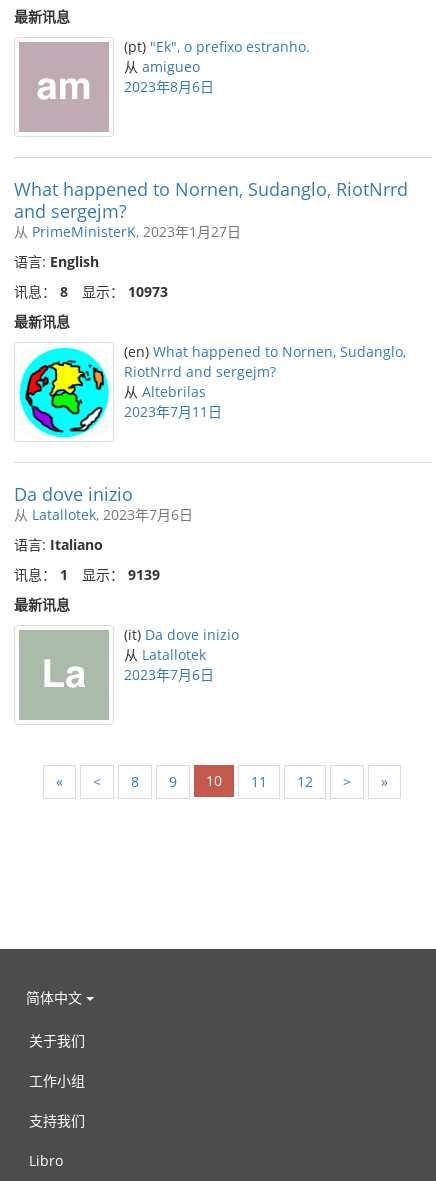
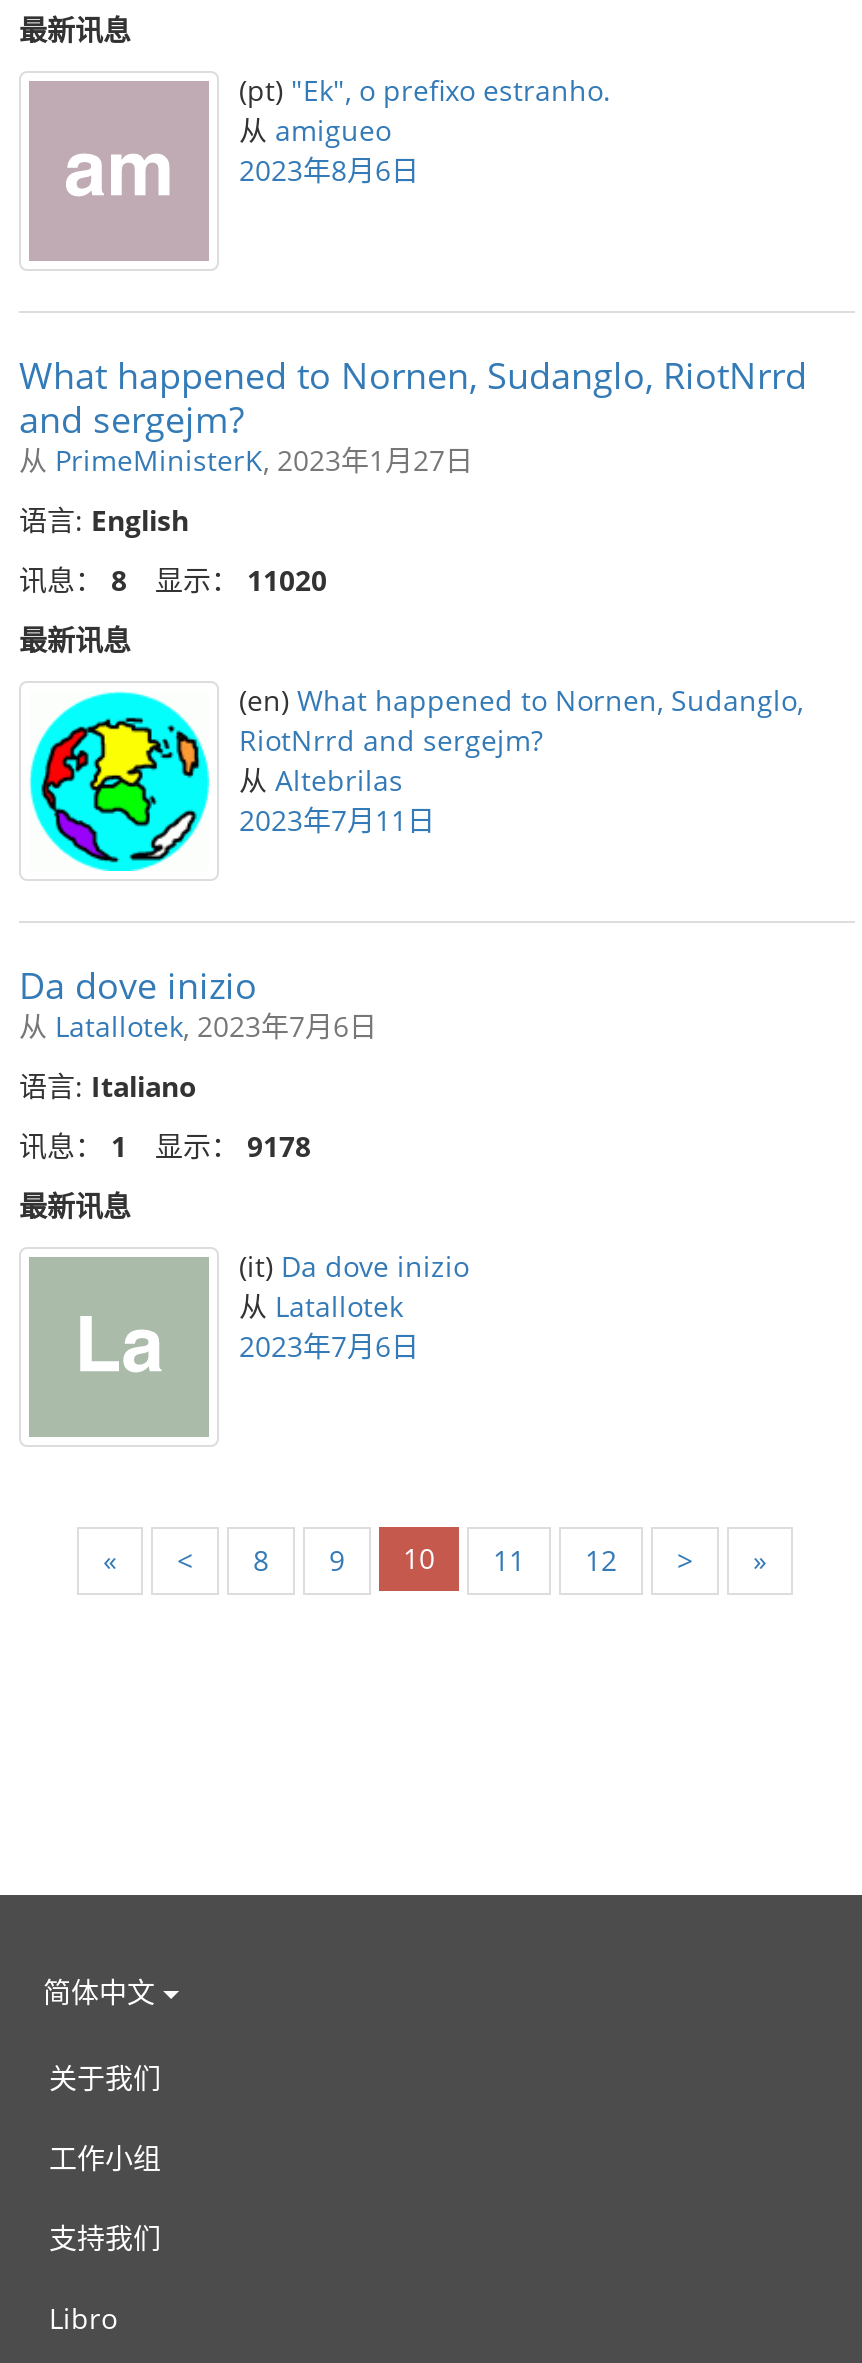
- 讯息：8 显示：10973
+ 讯息：8 显示：11020

- 讯息：1 显示：9139
+ 讯息：1 显示：9178
